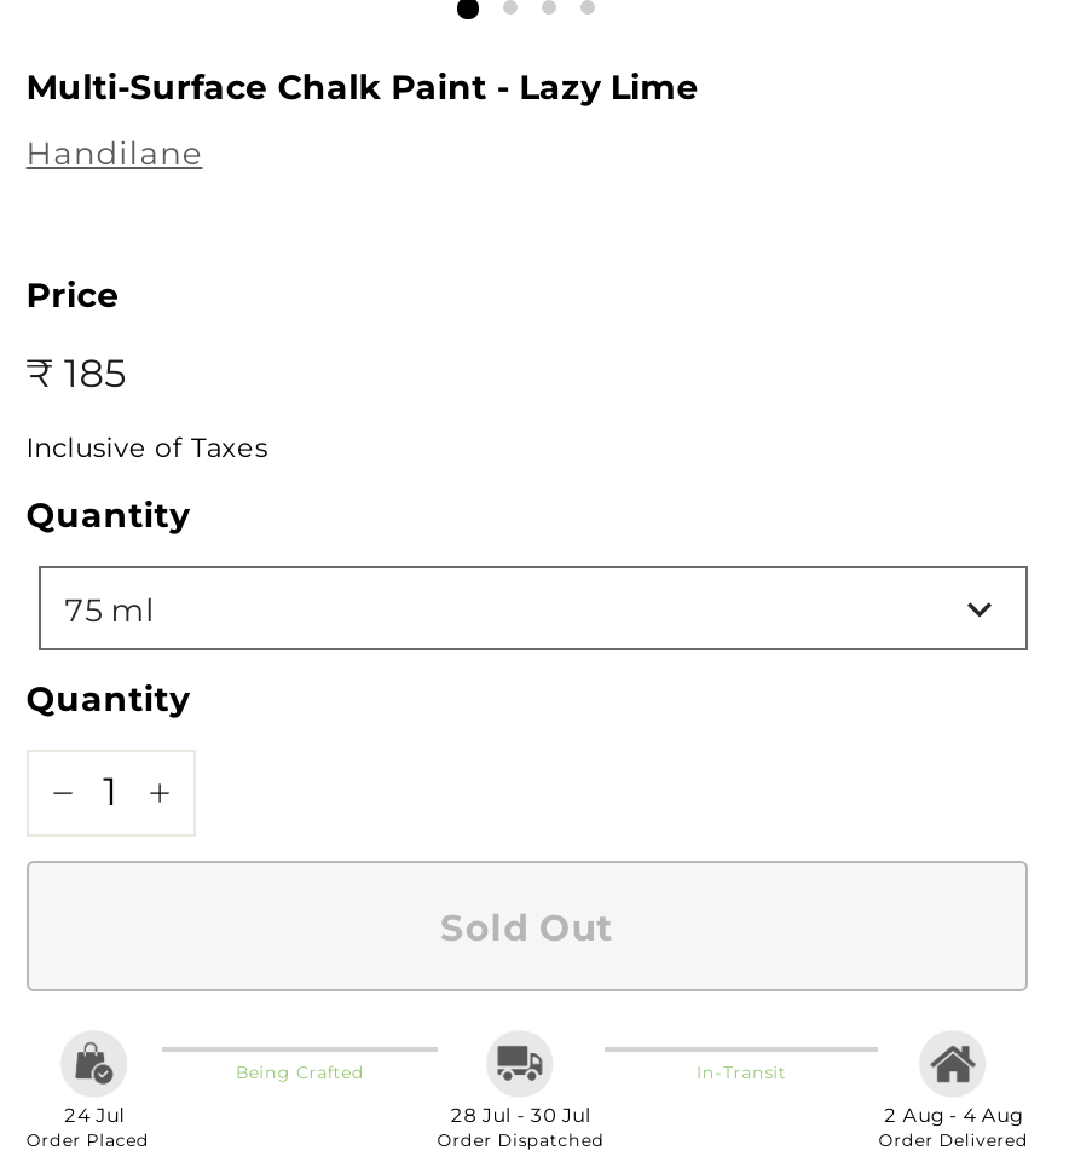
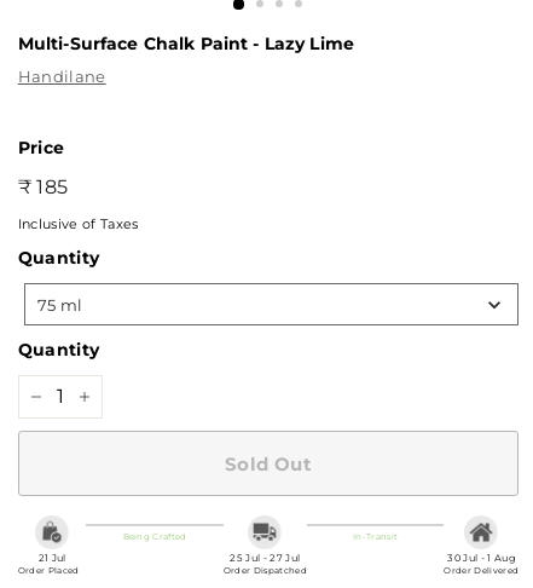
- 24 Jul
+ 21 Jul

- 28 Jul - 30 Jul
+ 25 Jul - 27 Jul

- 2 Aug - 4 Aug
+ 30 Jul - 1 Aug
